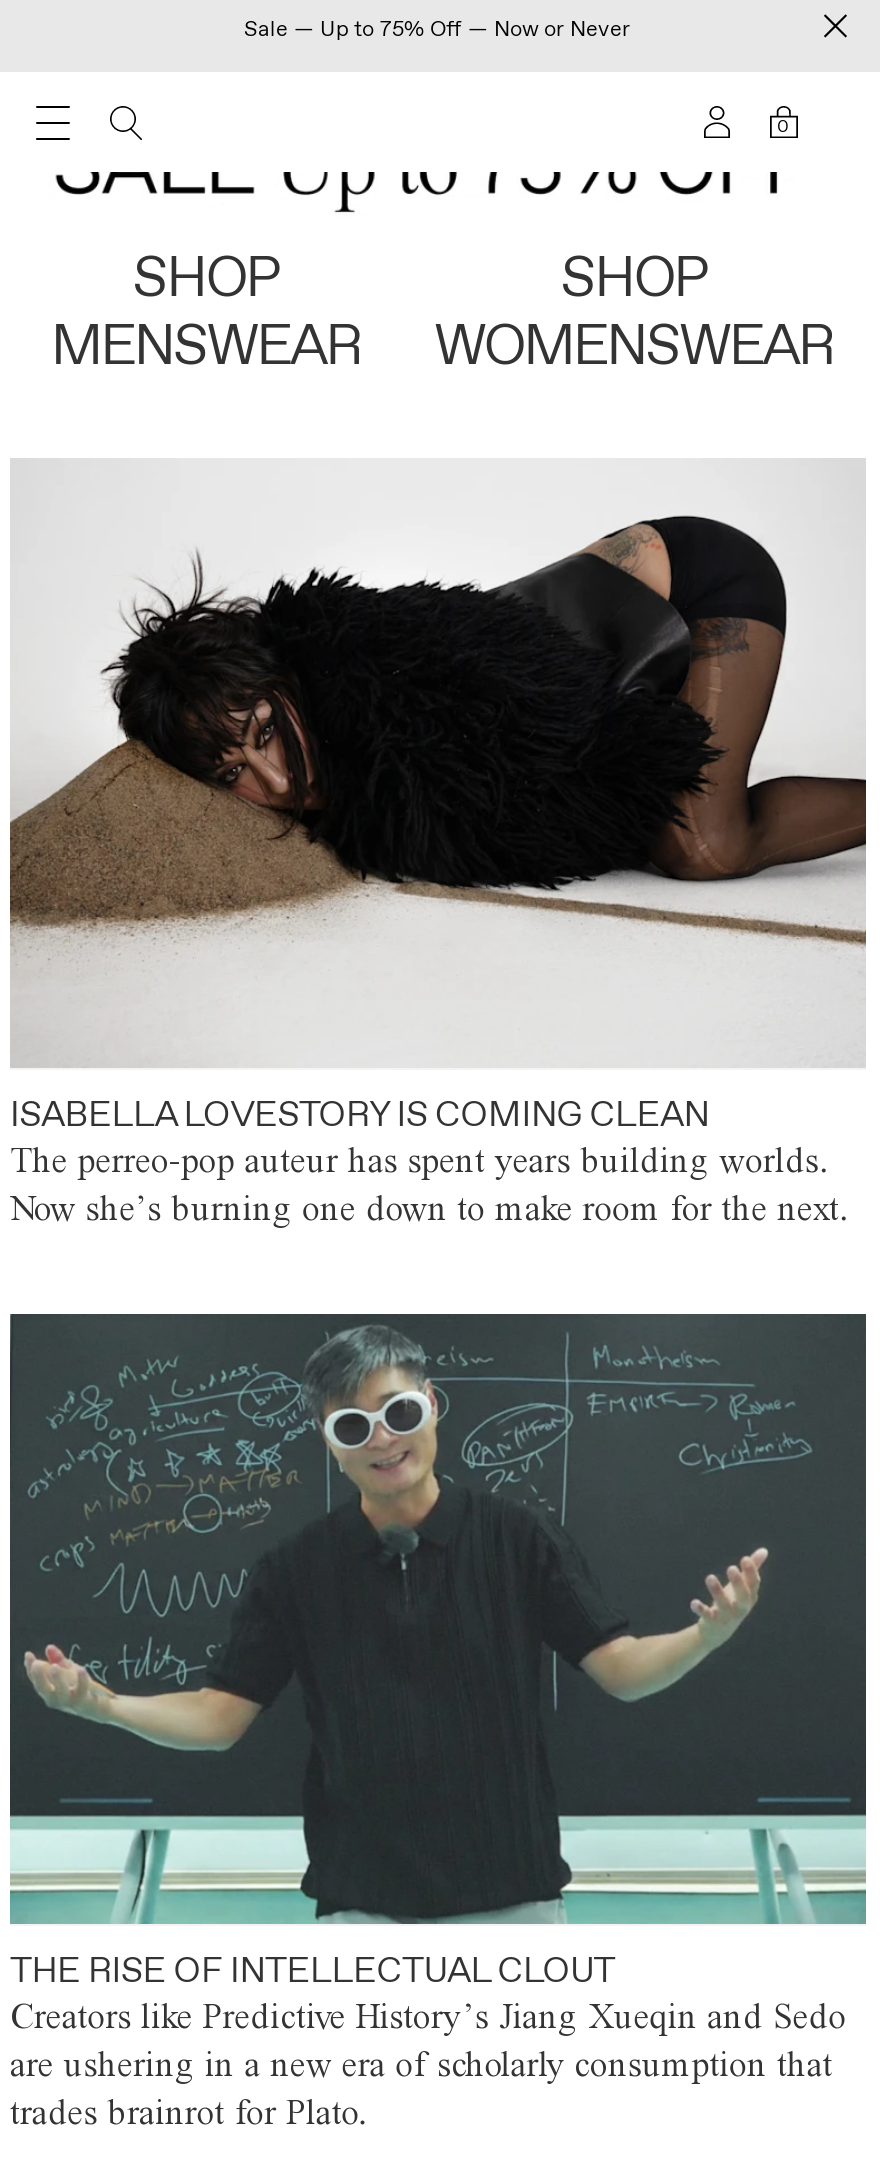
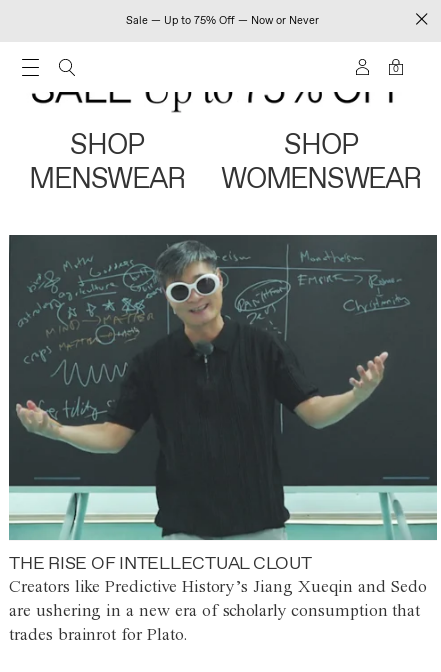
- [image]
- ISABELLA LOVESTORY IS COMING CLEAN
- The perreo-pop auteur has spent years building worlds.
- Now she’s burning one down to make room for the next.
